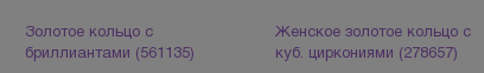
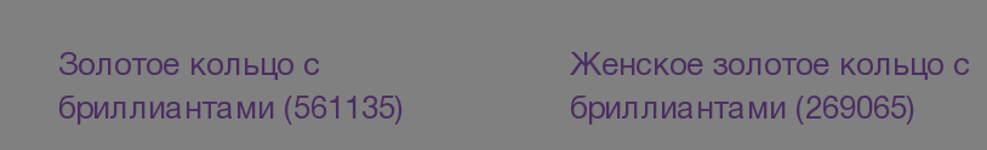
- куб. циркониями (278657)
+ бриллиантами (269065)
